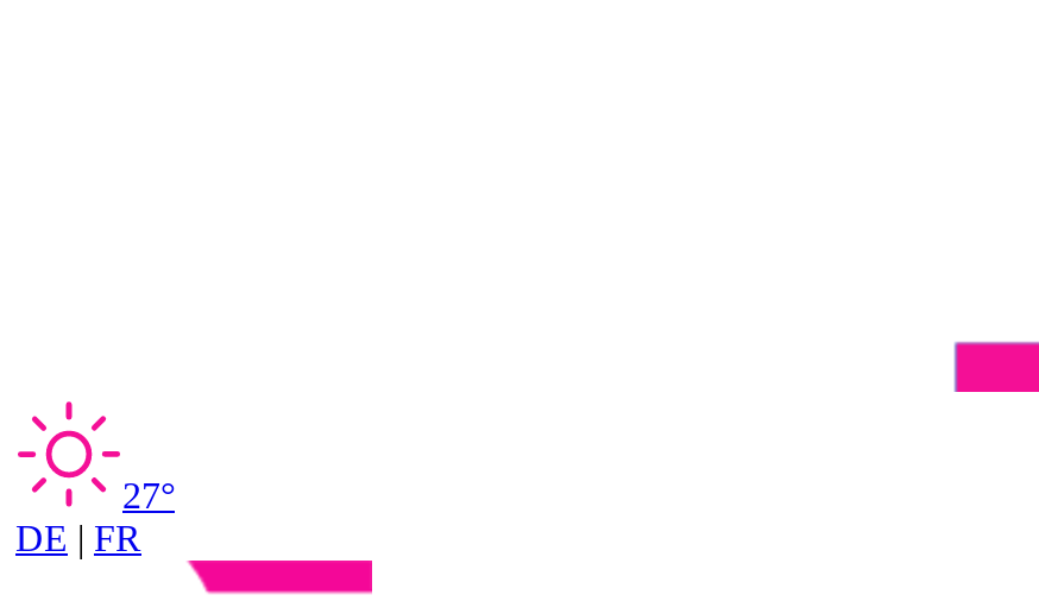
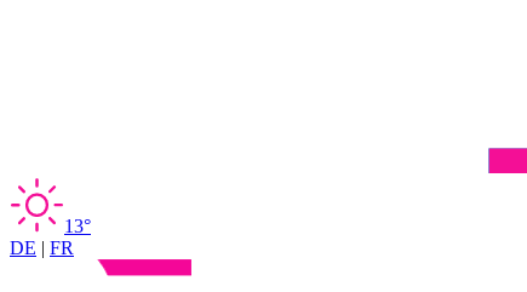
- 27°
+ 13°
